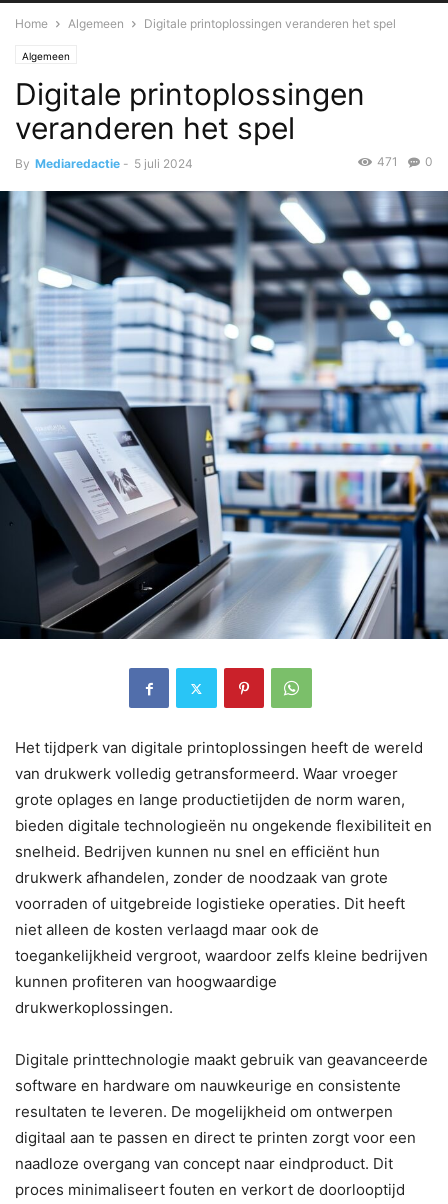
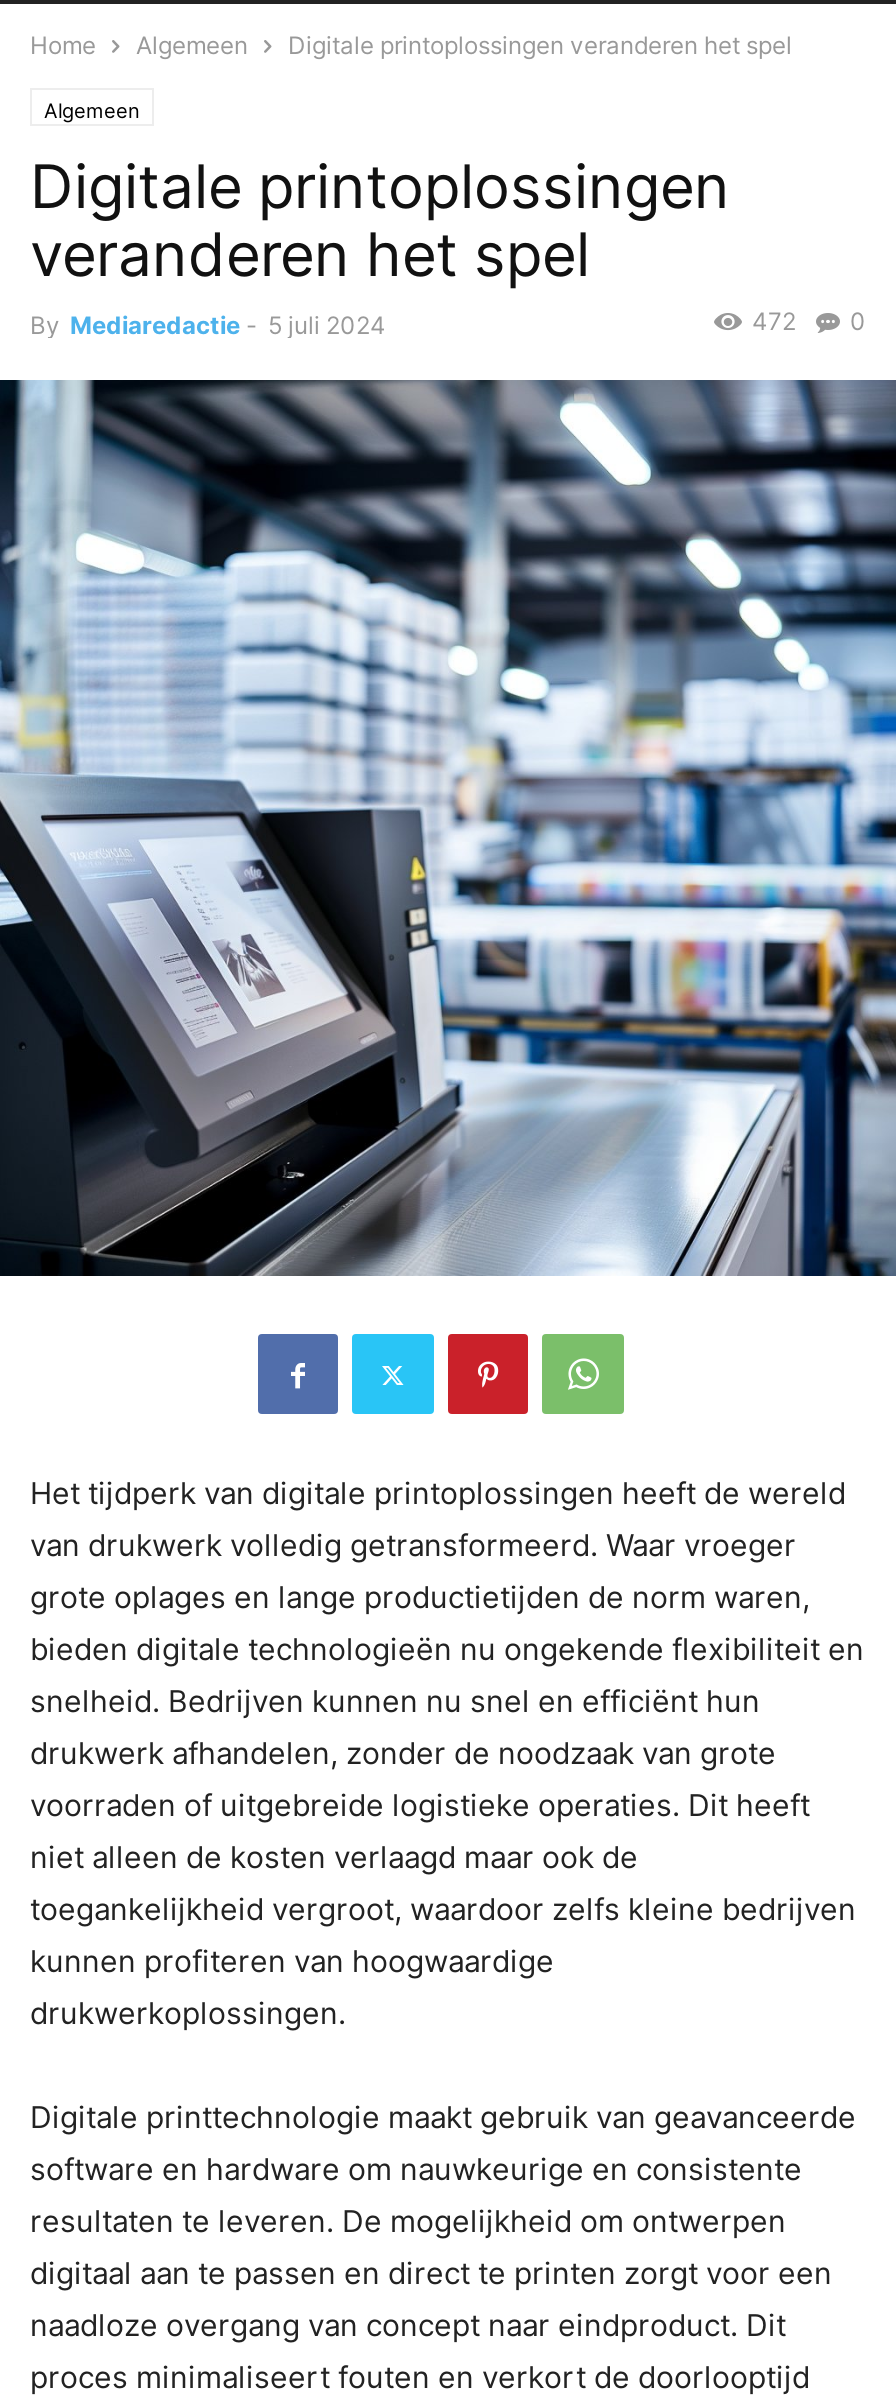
- 471 0
+ 472 0
